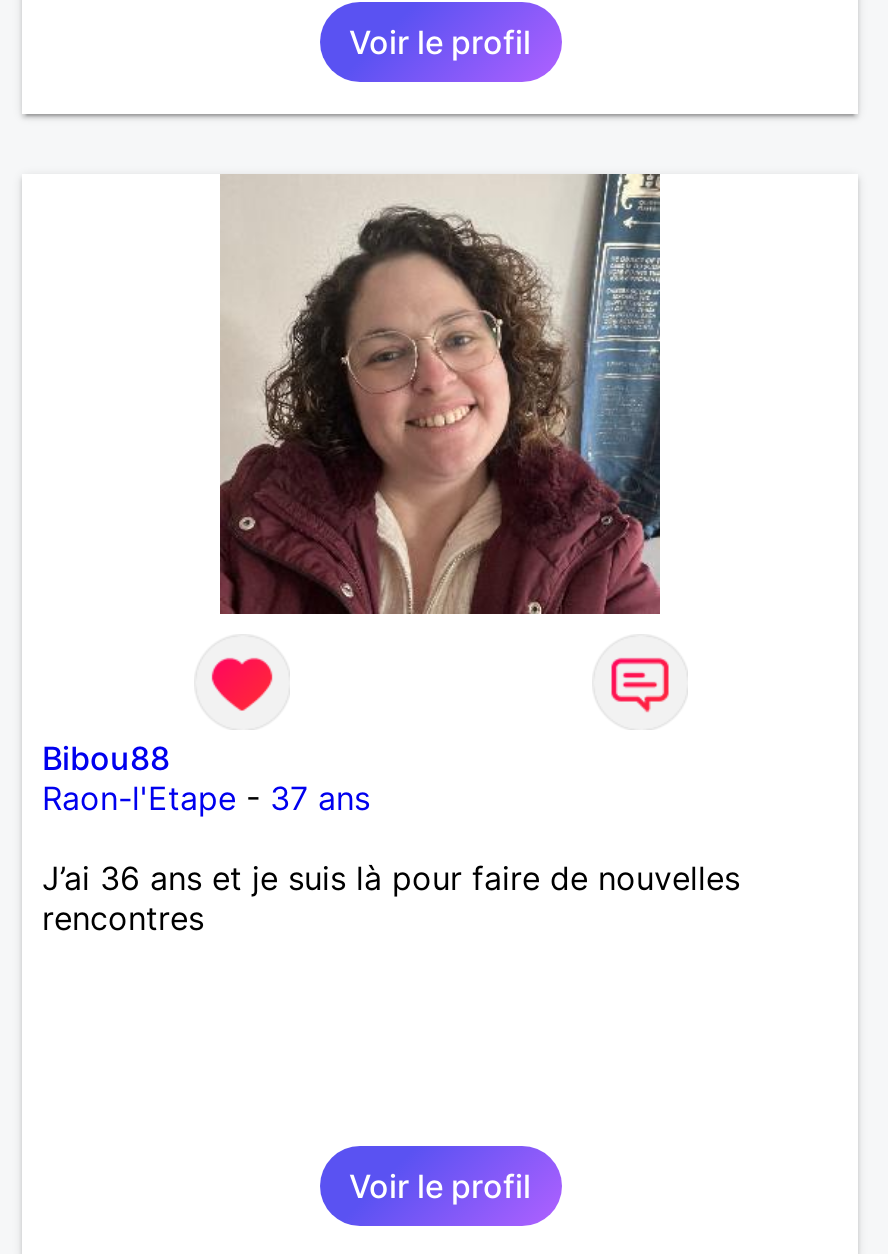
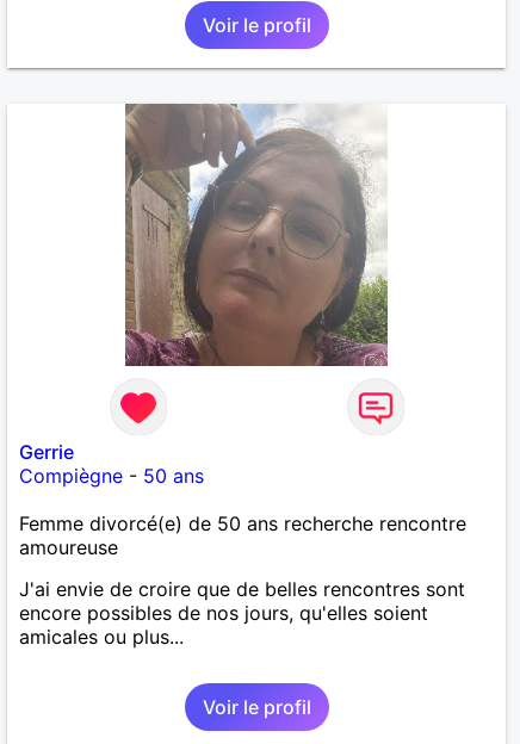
- [image]
+ [image]

- Bibou88
- Raon-l'Etape - 37 ans
- J’ai 36 ans et je suis là pour faire de nouvelles
- rencontres
+ Gerrie
+ Compiègne - 50 ans
+ Femme divorcé(e) de 50 ans recherche rencontre
+ amoureuse
+ J'ai envie de croire que de belles rencontres sont
+ encore possibles de nos jours, qu'elles soient
+ amicales ou plus...
